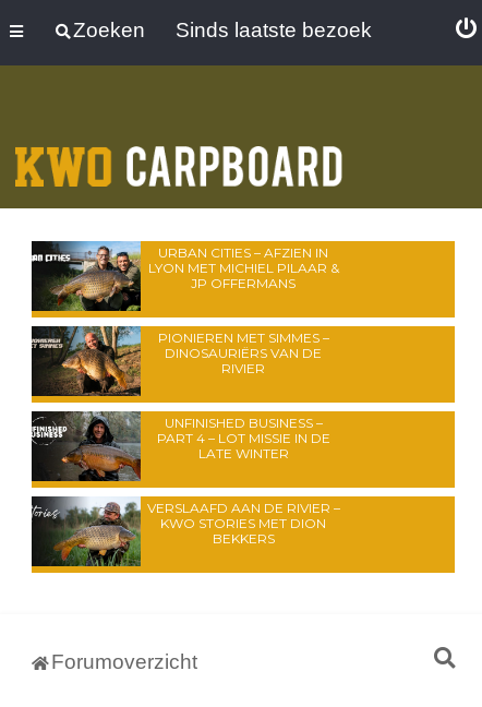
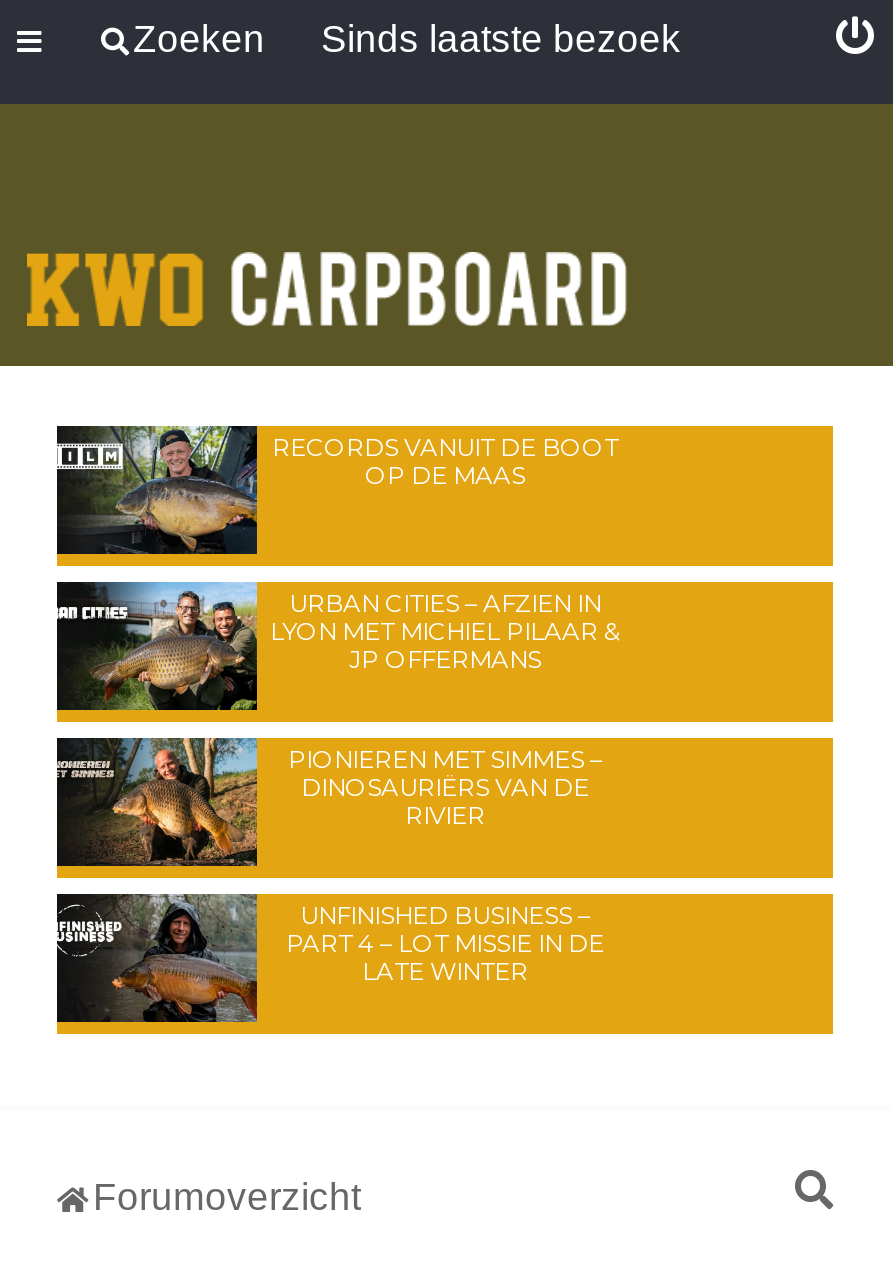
+ [image]
+ RECORDS VANUIT DE BOOT
+ OP DE MAAS

moved down: [image] | URBAN CITIES – AFZIEN IN | LYON MET MICHIEL PILAAR & | ... | PART 4 – LOT MISSIE IN DE | LATE WINTER

- [image]
- VERSLAAFD AAN DE RIVIER –
- KWO STORIES MET DION
- BEKKERS
